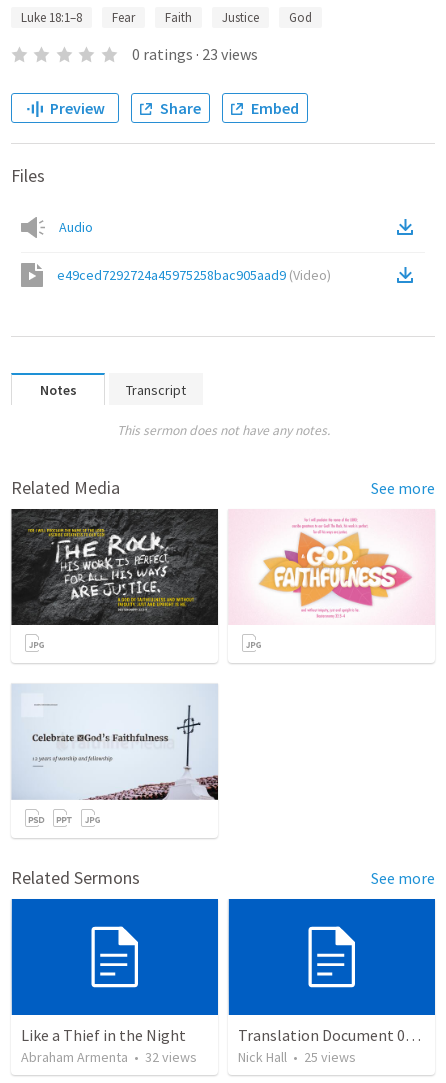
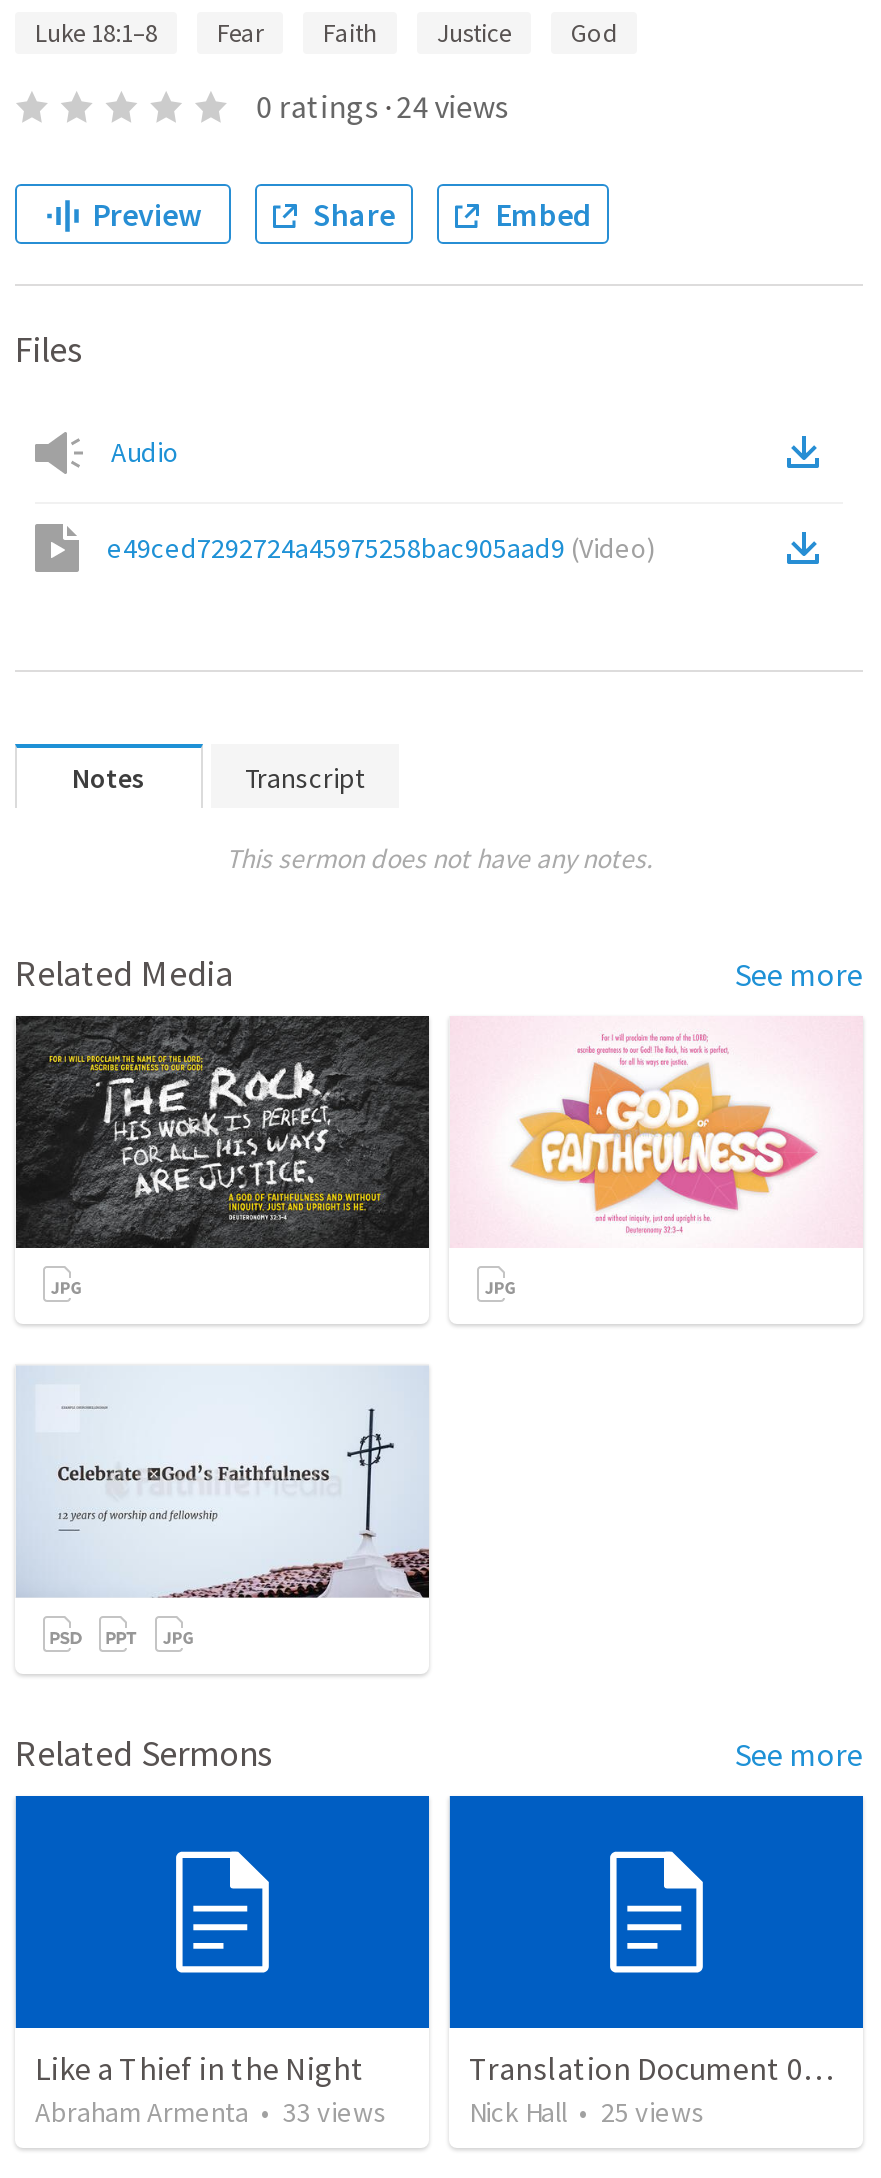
- 0 ratings · 23 views
+ 0 ratings · 24 views

- Abraham Armenta • 32 views
+ Abraham Armenta • 33 views
